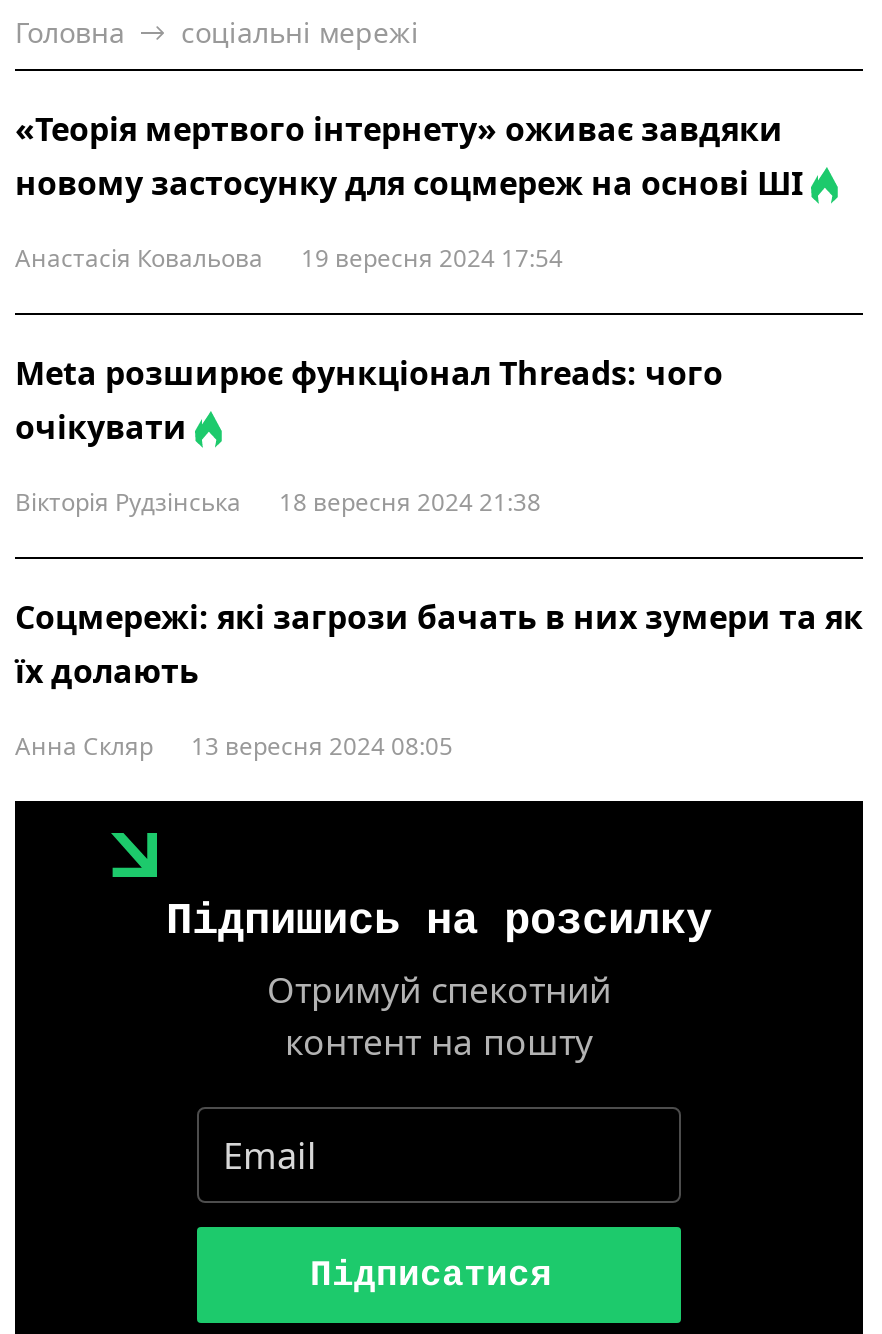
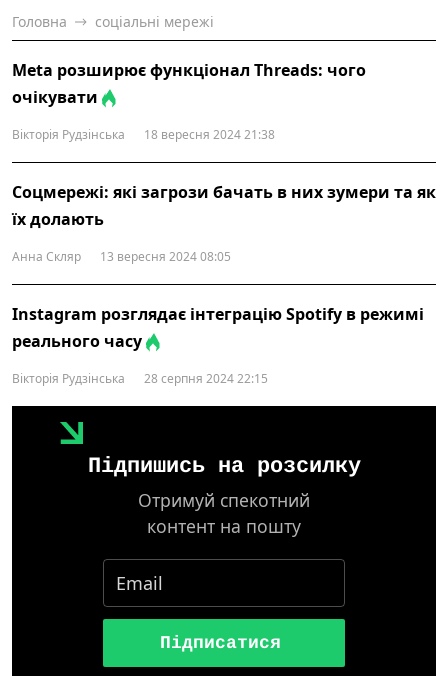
- «Теорія мертвого інтернету» оживає завдяки
- новому застосунку для соцмереж на основі ШІ
- Анастасія Ковальова
- 19 вересня 2024 17:54

moved up: Meta розширює функціонал Threads: чого | очікувати | Вікторія Рудзінська | 18 вересня 2024 21:38 | Соцмережі: які загрози бачать в них зумери та як | їх долають | Анна Скляр | 13 вересня 2024 08:05

+ Instagram розглядає інтеграцію Spotify в режимі
+ реального часу
+ Вікторія Рудзінська
+ 28 серпня 2024 22:15
